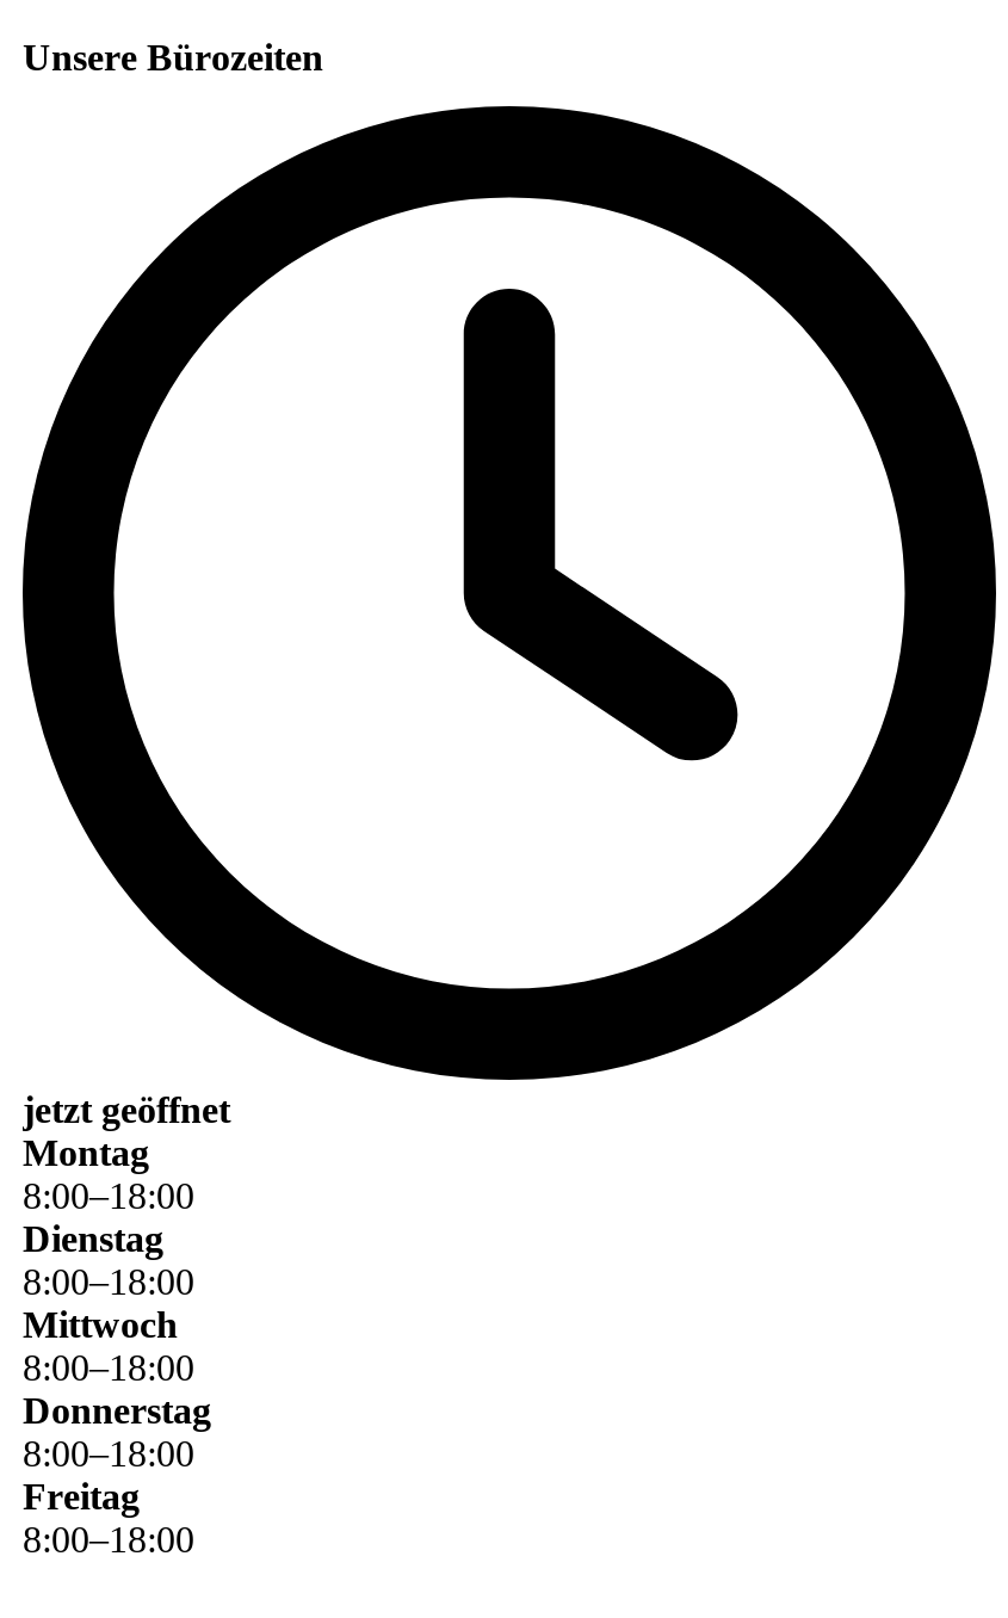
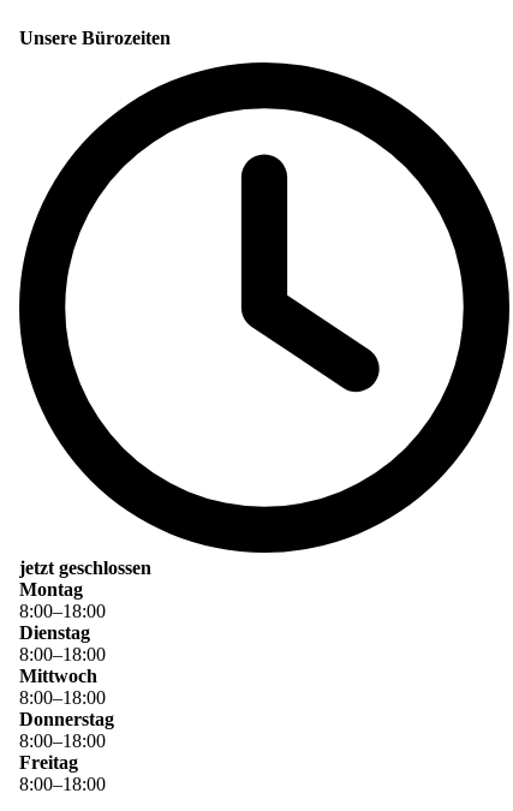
- jetzt geöffnet
+ jetzt geschlossen
